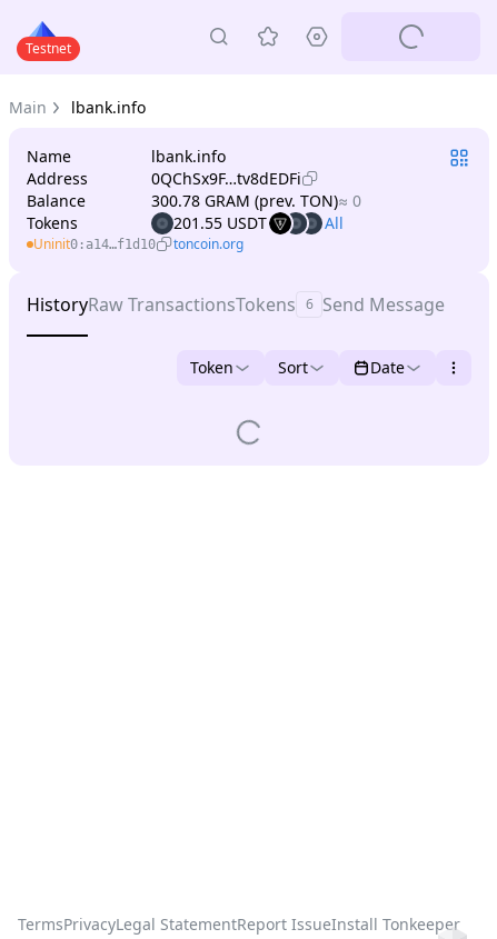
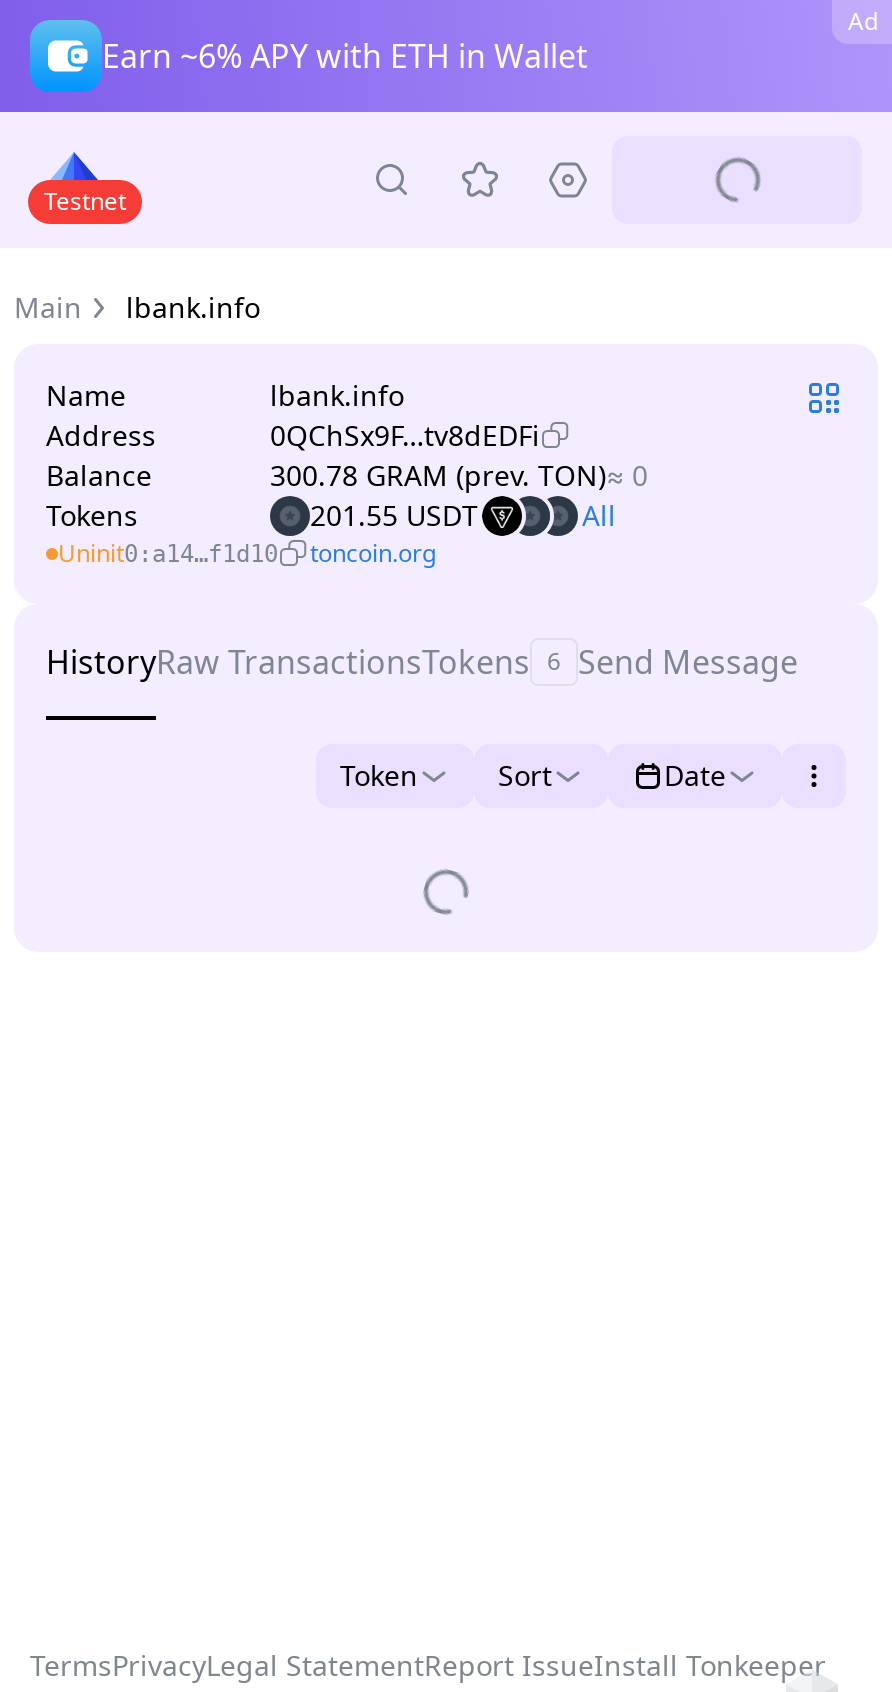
+ Earn ~6% APY with ETH in Wallet

+ Ad

moved down: Testnet | Main | lbank.info | ... | Sort | Date
